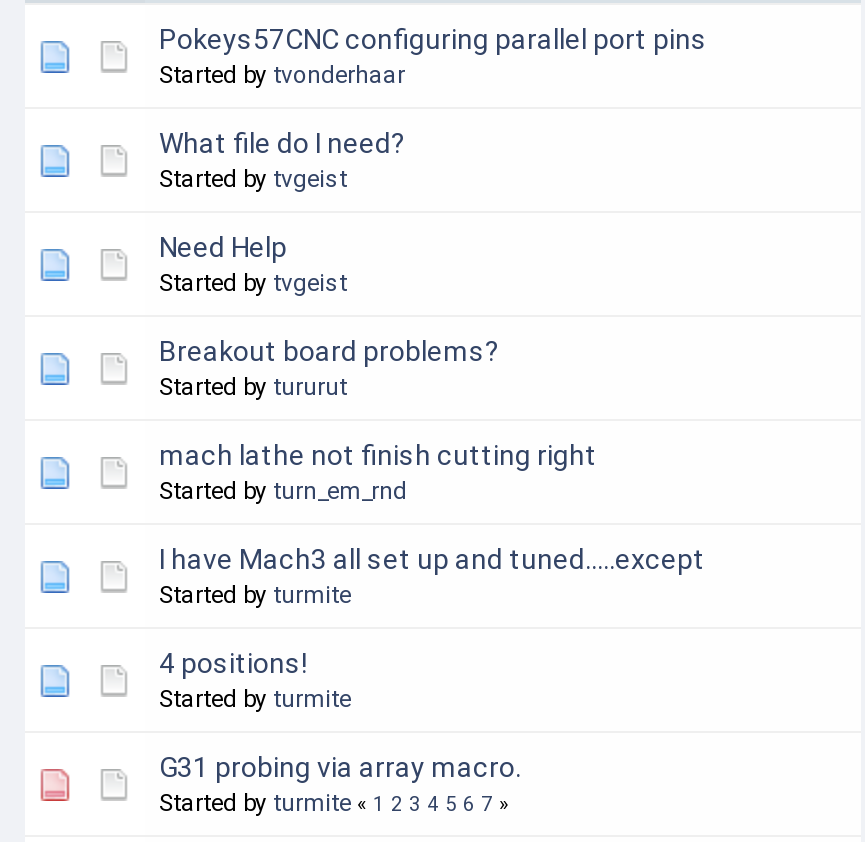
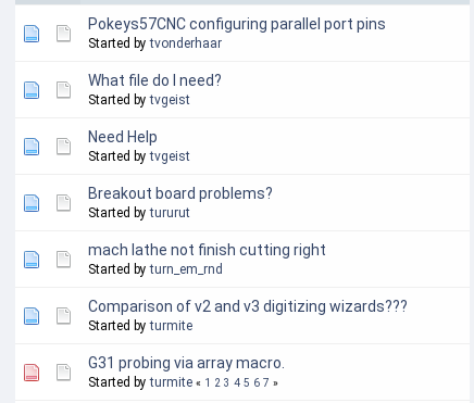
- I have Mach3 all set up and tuned.....except
- Started by turmite
- 4 positions!
+ Comparison of v2 and v3 digitizing wizards???
